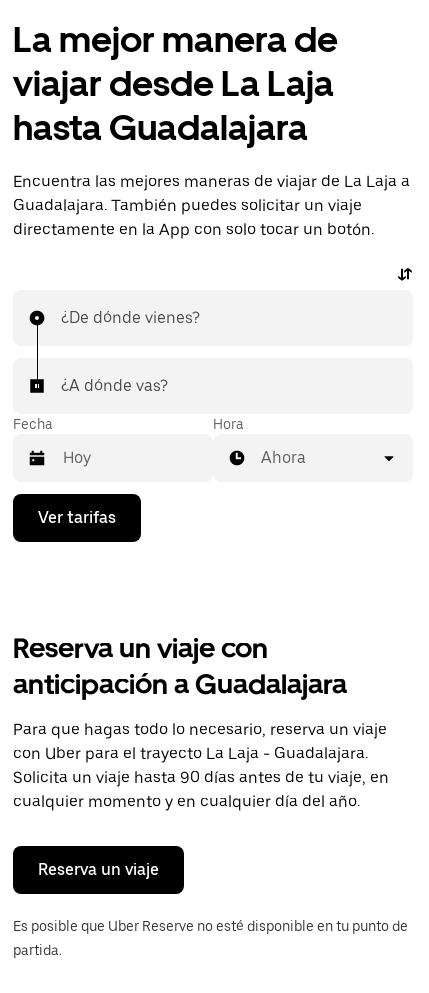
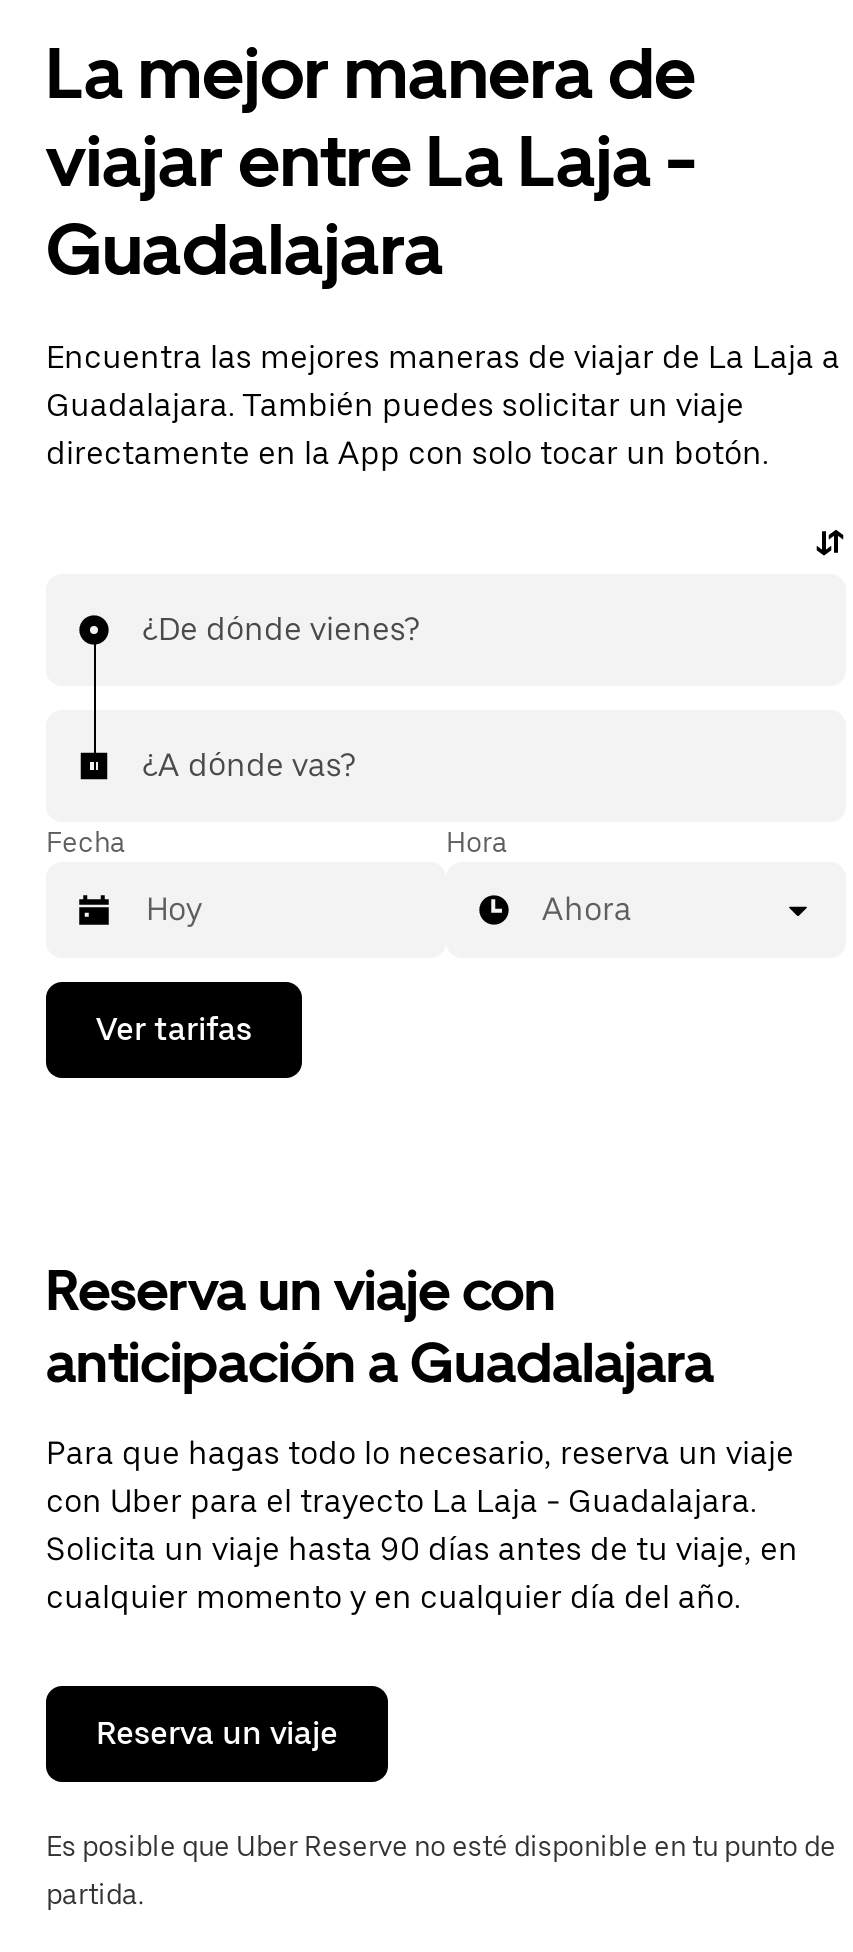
- viajar desde La Laja
- hasta Guadalajara
+ viajar entre La Laja -
+ Guadalajara
